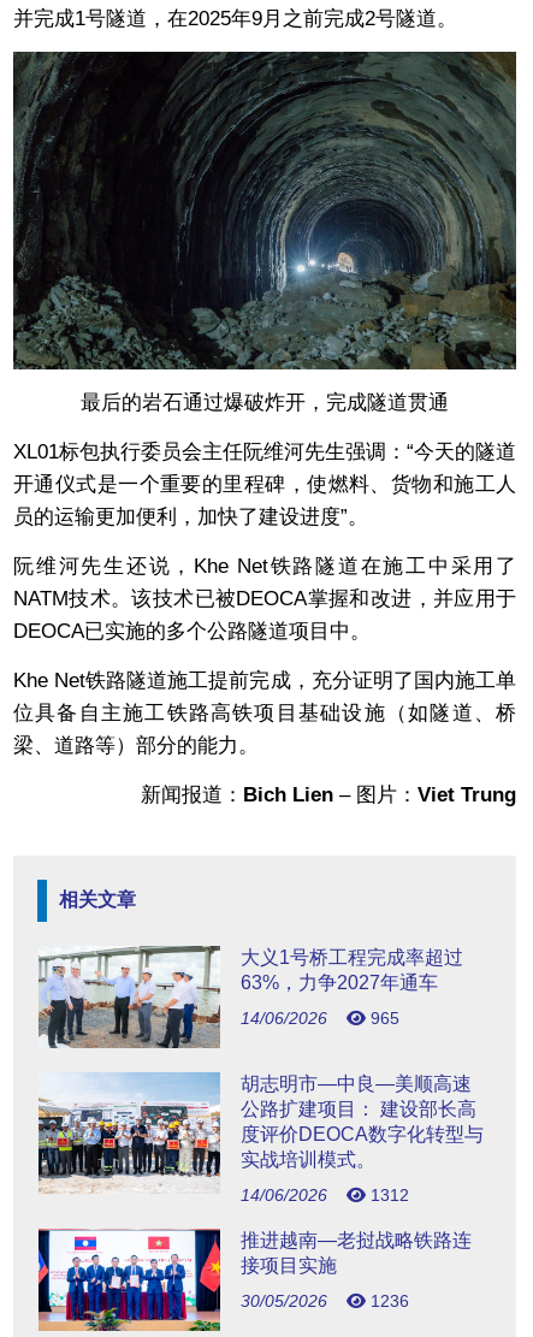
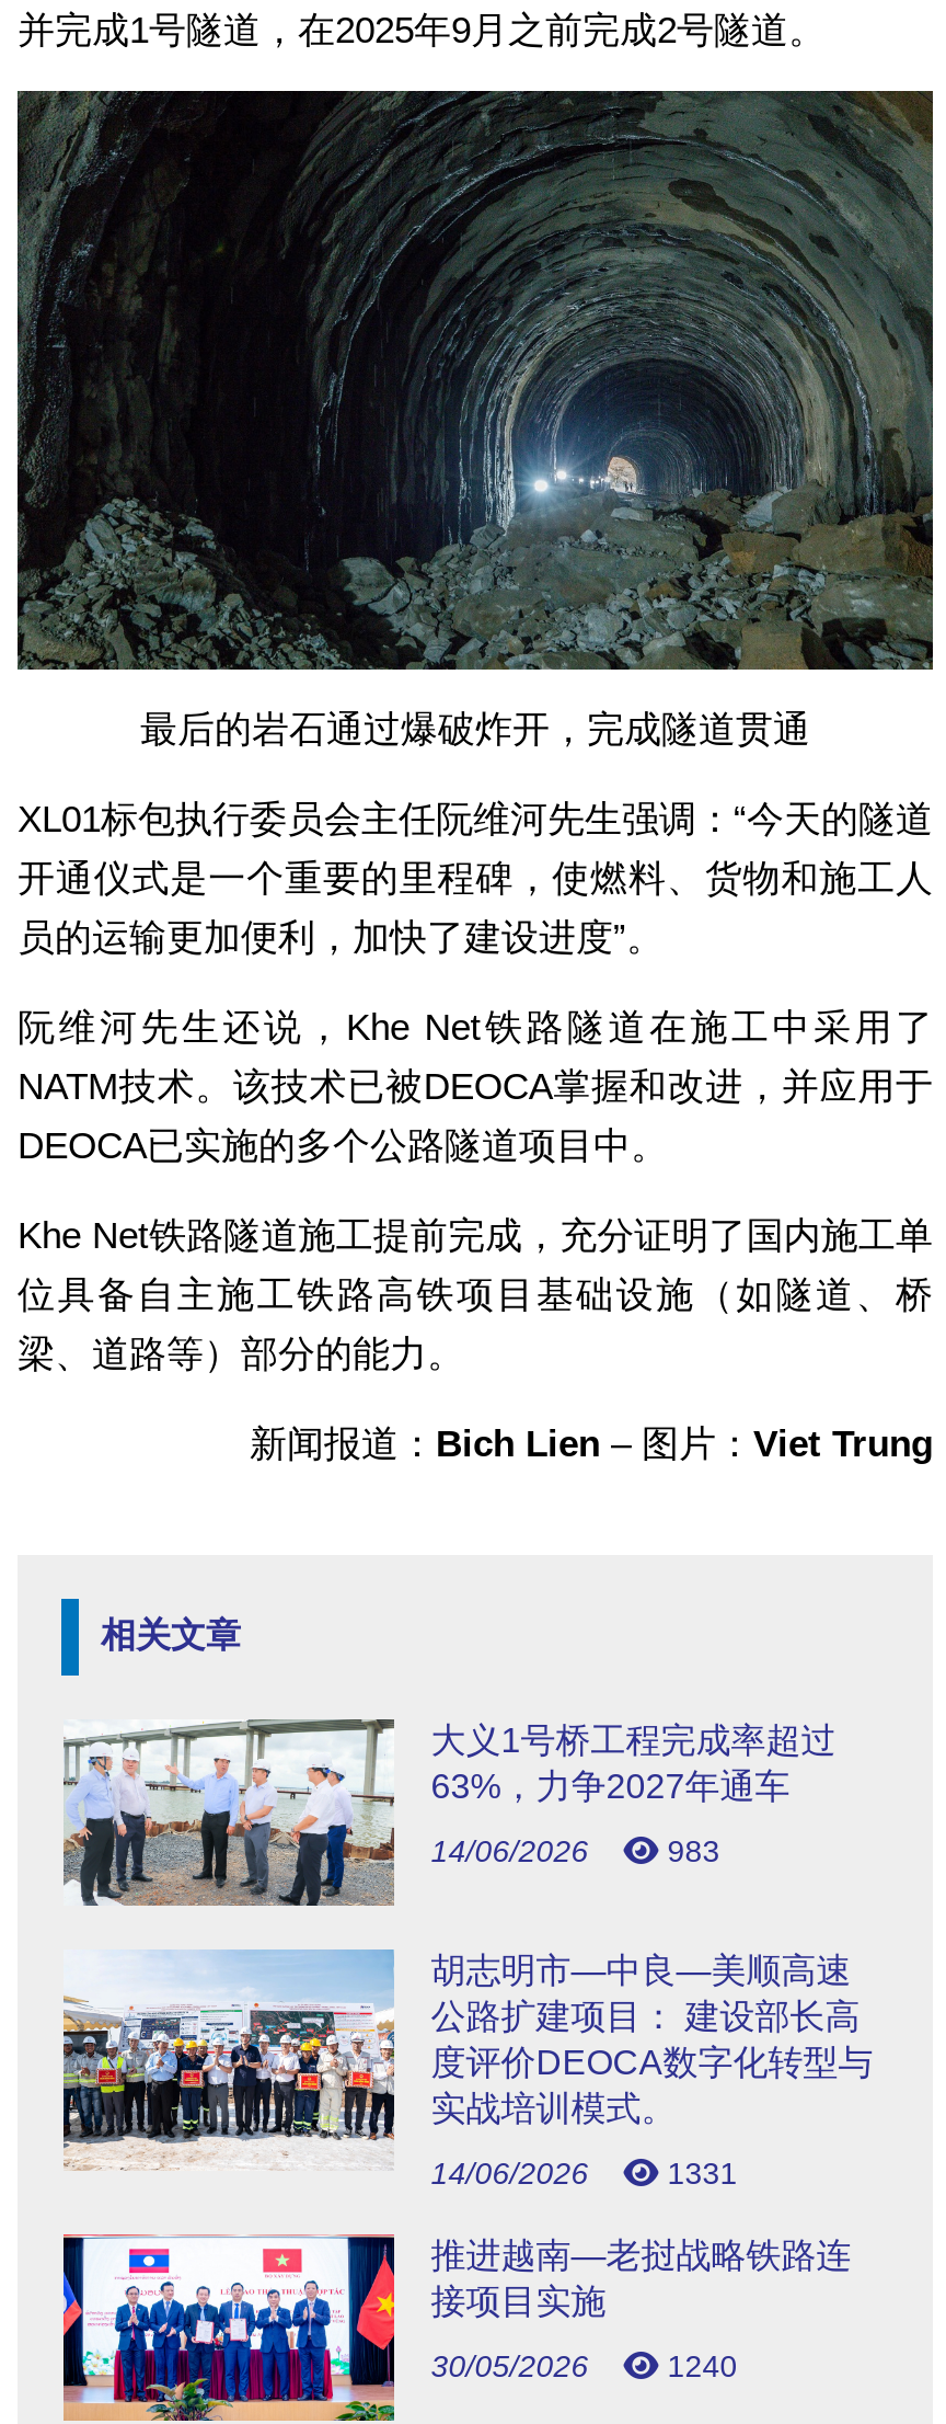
- 14/06/2026 965
+ 14/06/2026 983

- 14/06/2026 1312
+ 14/06/2026 1331

- 30/05/2026 1236
+ 30/05/2026 1240
